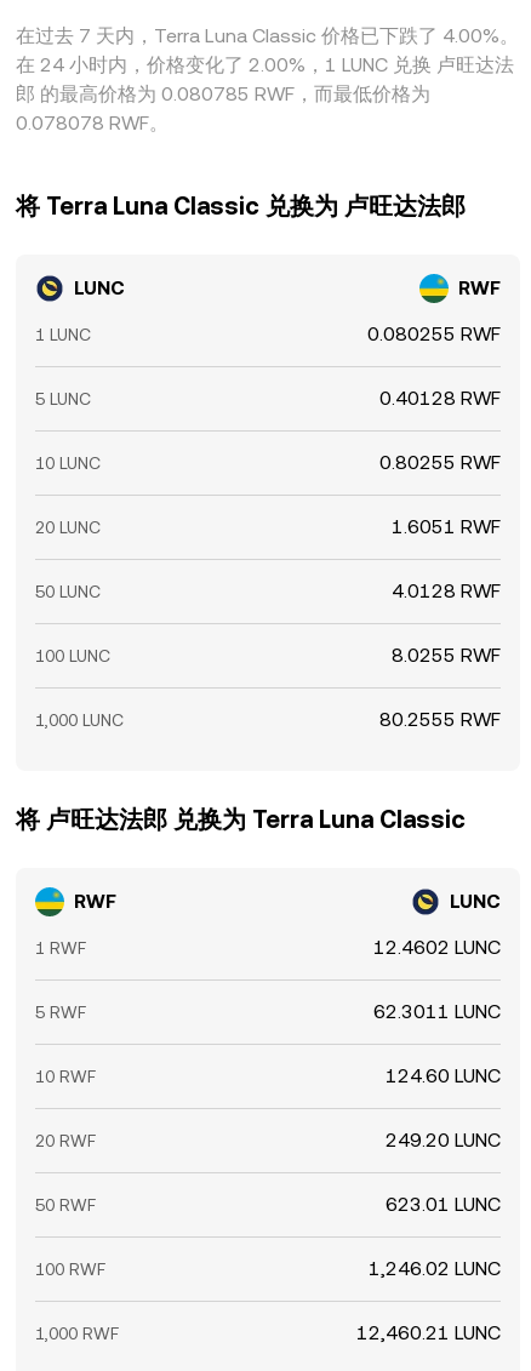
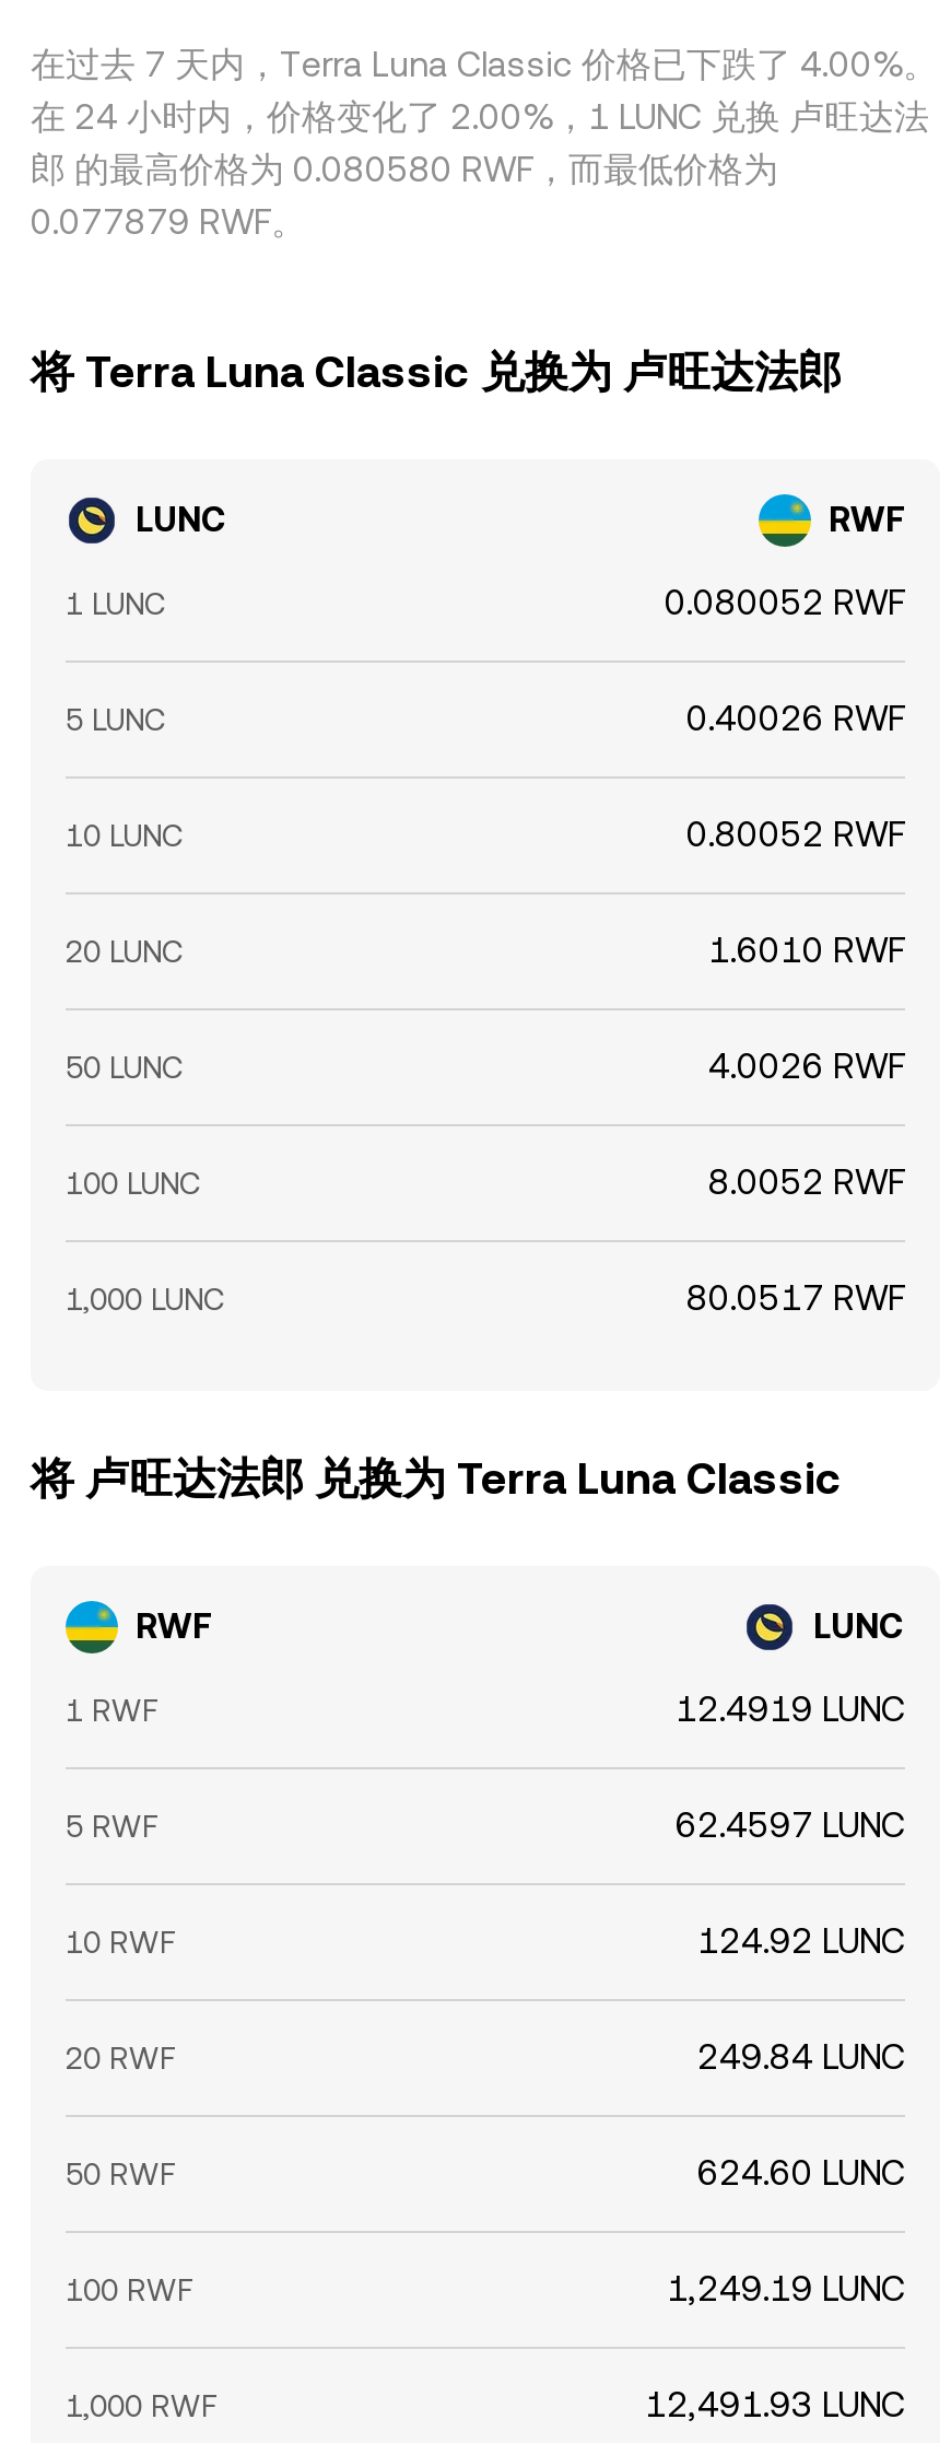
- 郎 的最高价格为 0.080785 RWF，而最低价格为
+ 郎 的最高价格为 0.080580 RWF，而最低价格为

- 0.078078 RWF。
+ 0.077879 RWF。

- 0.080255 RWF
+ 0.080052 RWF

- 0.40128 RWF
+ 0.40026 RWF

- 0.80255 RWF
+ 0.80052 RWF

- 1.6051 RWF
+ 1.6010 RWF

- 4.0128 RWF
+ 4.0026 RWF

- 8.0255 RWF
+ 8.0052 RWF

- 80.2555 RWF
+ 80.0517 RWF

- 12.4602 LUNC
+ 12.4919 LUNC

- 62.3011 LUNC
+ 62.4597 LUNC

- 124.60 LUNC
+ 124.92 LUNC

- 249.20 LUNC
+ 249.84 LUNC

- 623.01 LUNC
+ 624.60 LUNC

- 1,246.02 LUNC
+ 1,249.19 LUNC

- 12,460.21 LUNC
+ 12,491.93 LUNC
